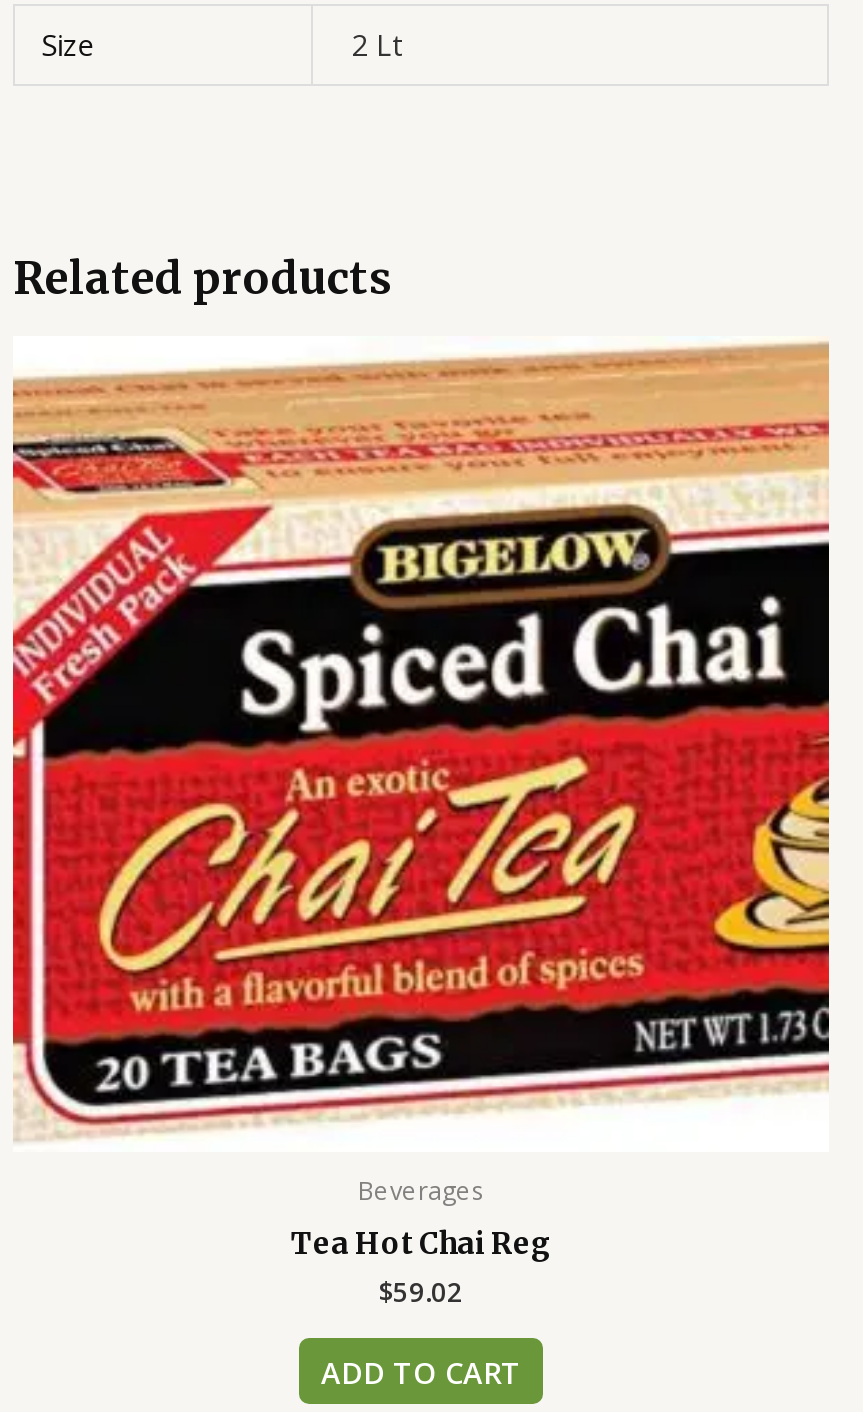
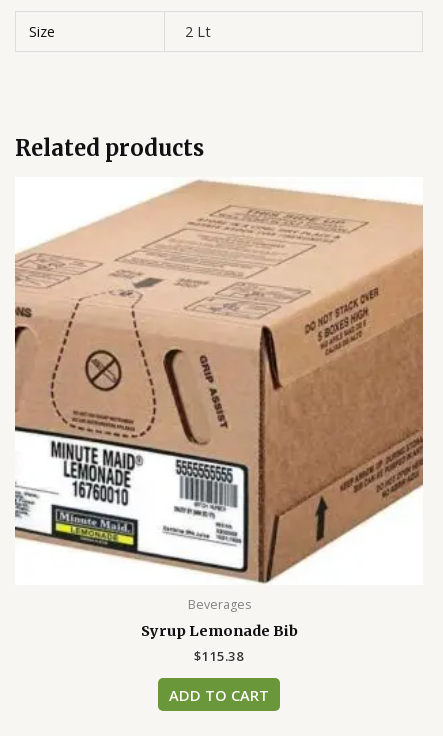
- [image]
- Tea Hot Chai Reg
- $59.02
+ [image]
+ Syrup Lemonade Bib
+ $115.38
